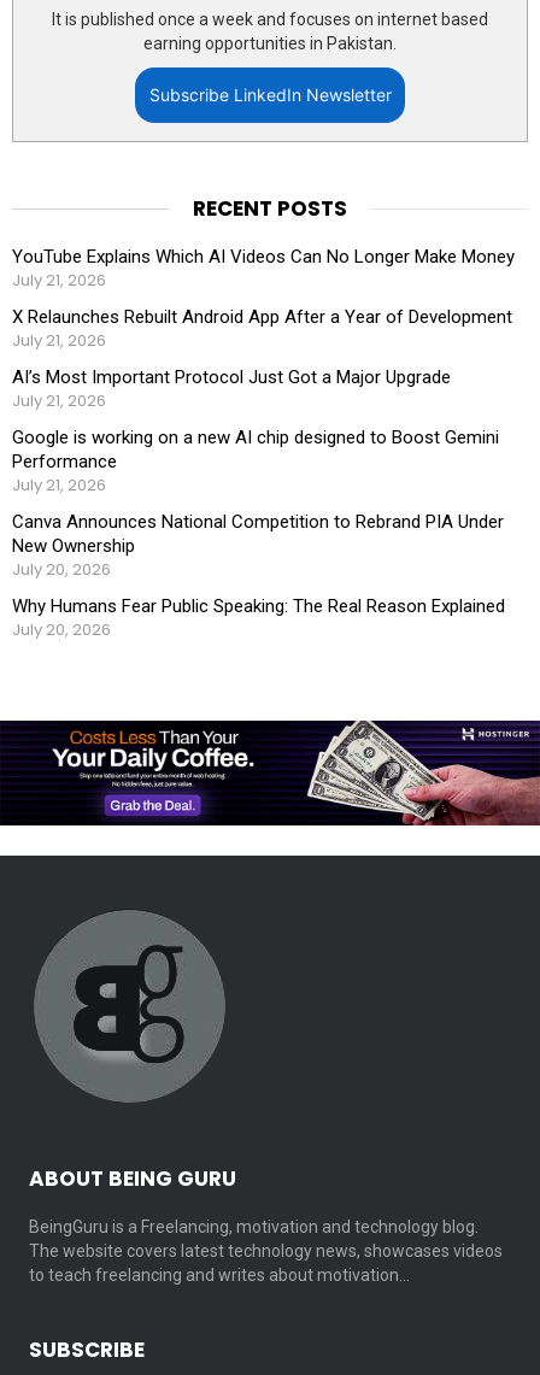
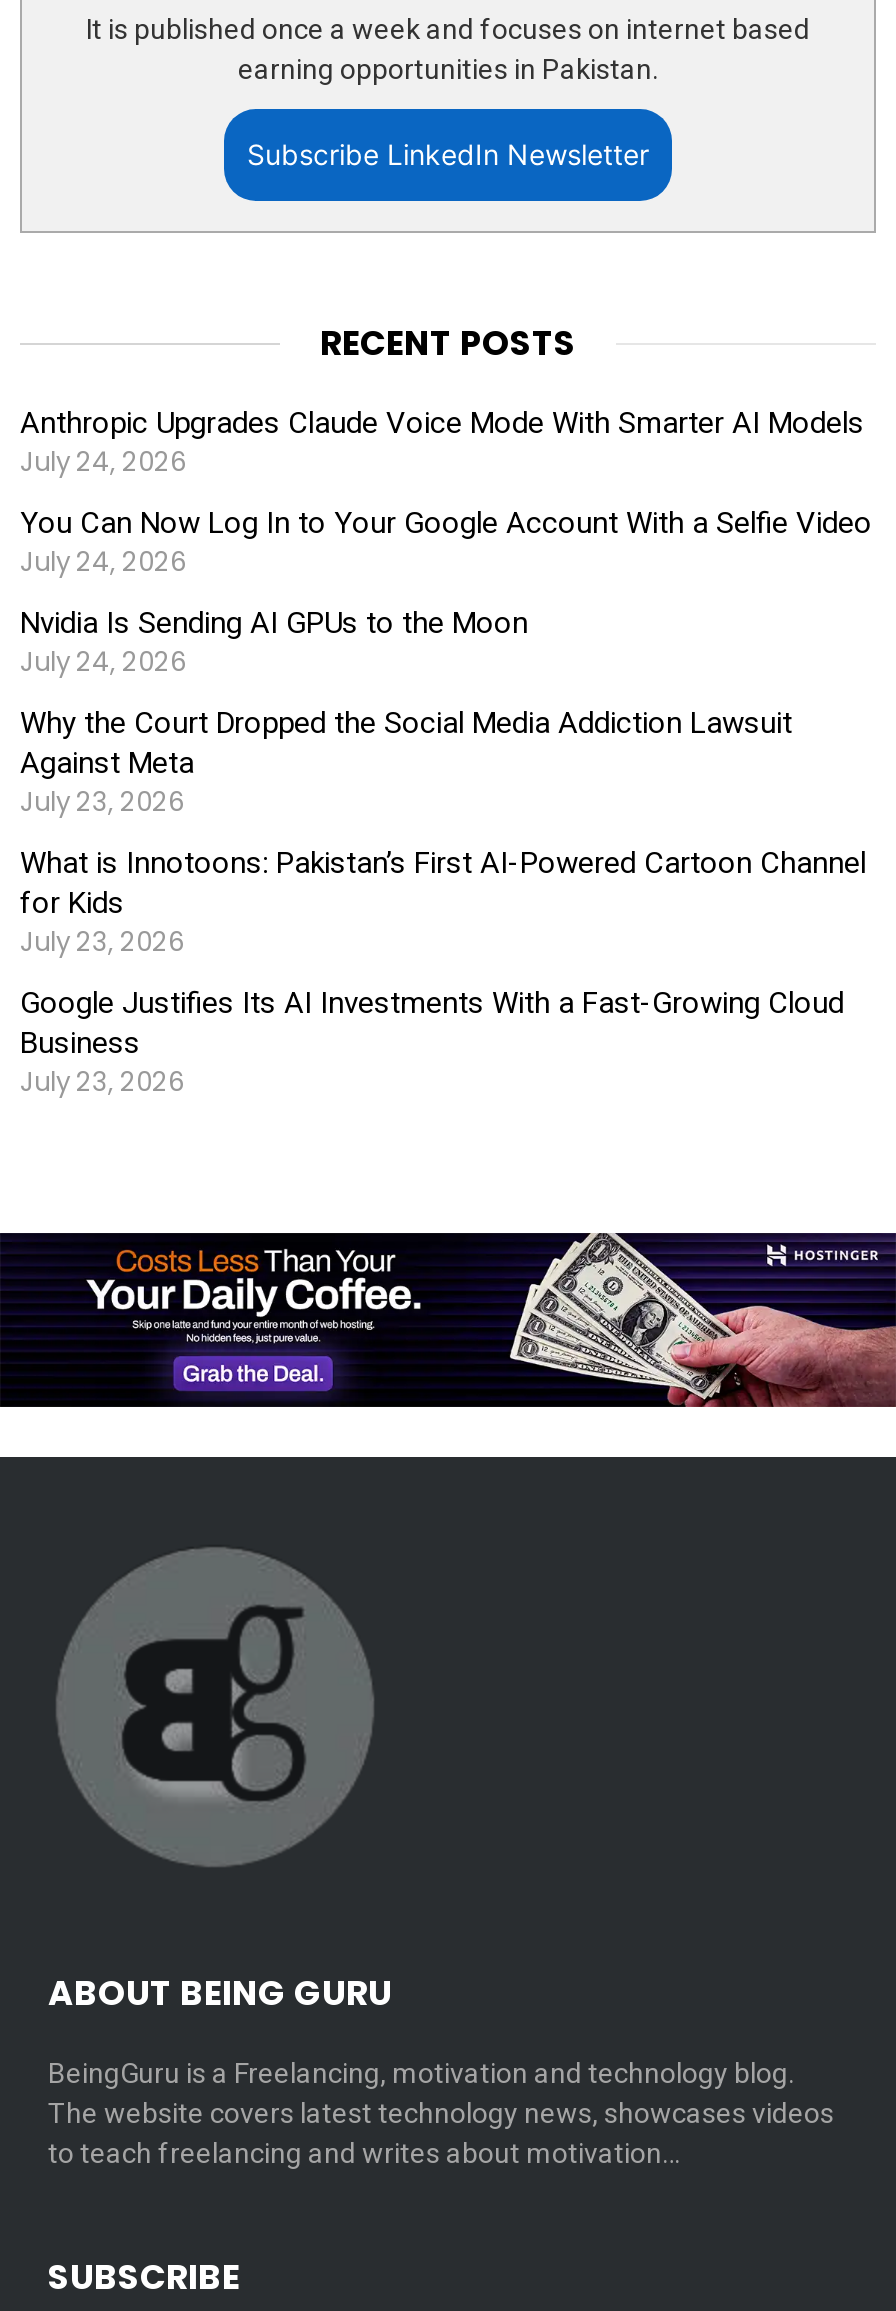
- YouTube Explains Which AI Videos Can No Longer Make Money
- July 21, 2026
+ Anthropic Upgrades Claude Voice Mode With Smarter AI Models
+ July 24, 2026

- X Relaunches Rebuilt Android App After a Year of Development
- July 21, 2026
+ You Can Now Log In to Your Google Account With a Selfie Video
+ July 24, 2026

- AI’s Most Important Protocol Just Got a Major Upgrade
- July 21, 2026
+ Nvidia Is Sending AI GPUs to the Moon
+ July 24, 2026

- Google is working on a new AI chip designed to Boost Gemini
- Performance
- July 21, 2026
+ Why the Court Dropped the Social Media Addiction Lawsuit
+ Against Meta
+ July 23, 2026

- Canva Announces National Competition to Rebrand PIA Under
- New Ownership
- July 20, 2026
+ What is Innotoons: Pakistan’s First AI-Powered Cartoon Channel
+ for Kids
+ July 23, 2026

- Why Humans Fear Public Speaking: The Real Reason Explained
- July 20, 2026
+ Google Justifies Its AI Investments With a Fast-Growing Cloud
+ Business
+ July 23, 2026
